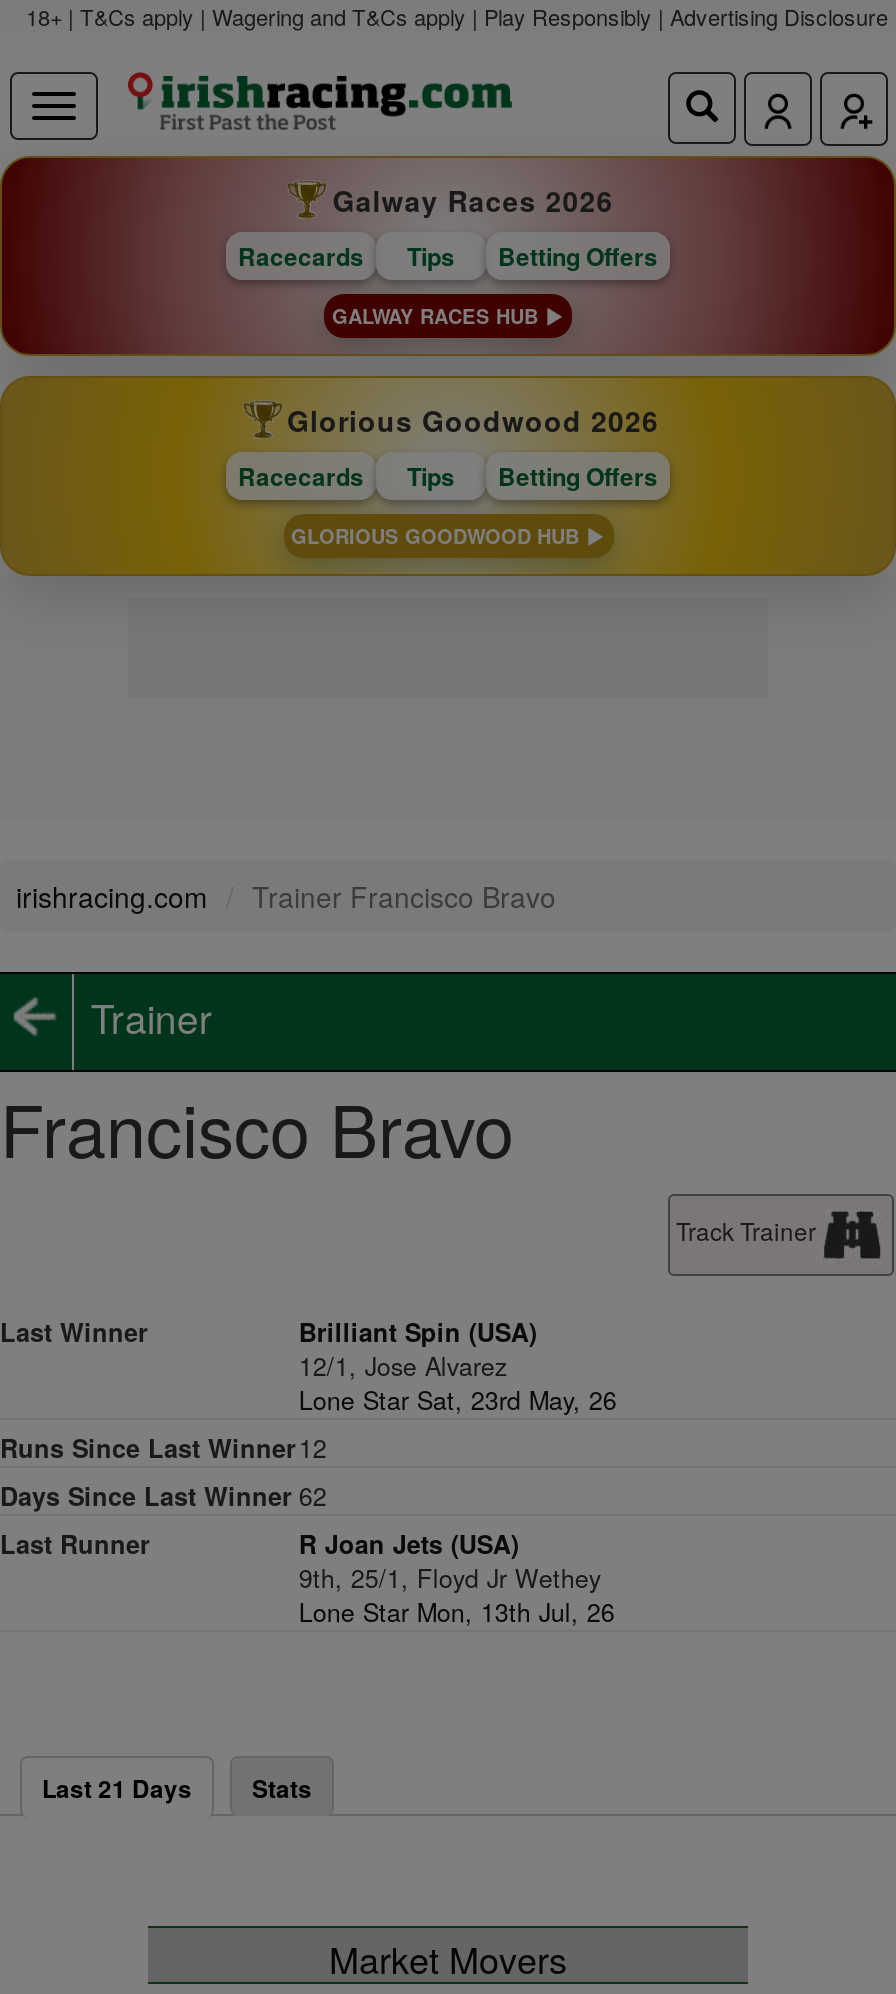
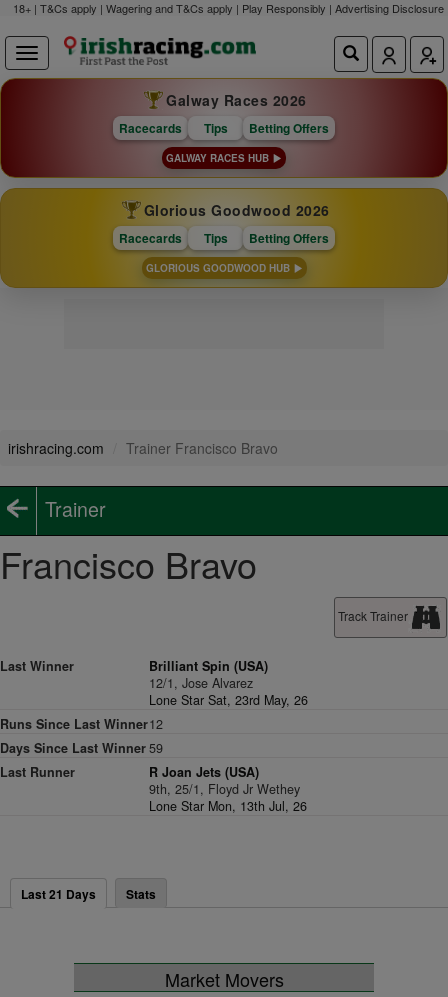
- Days Since Last Winner 62
+ Days Since Last Winner 59
